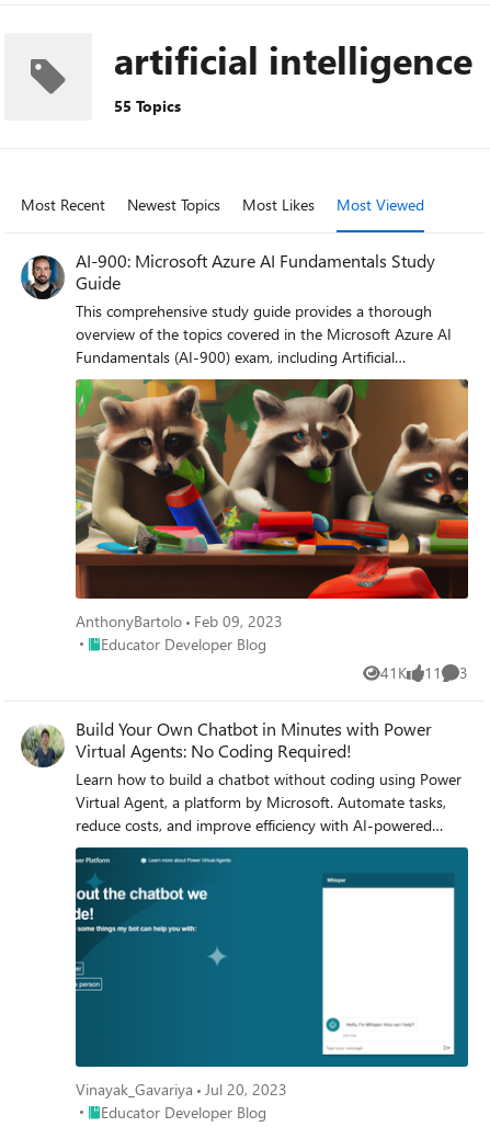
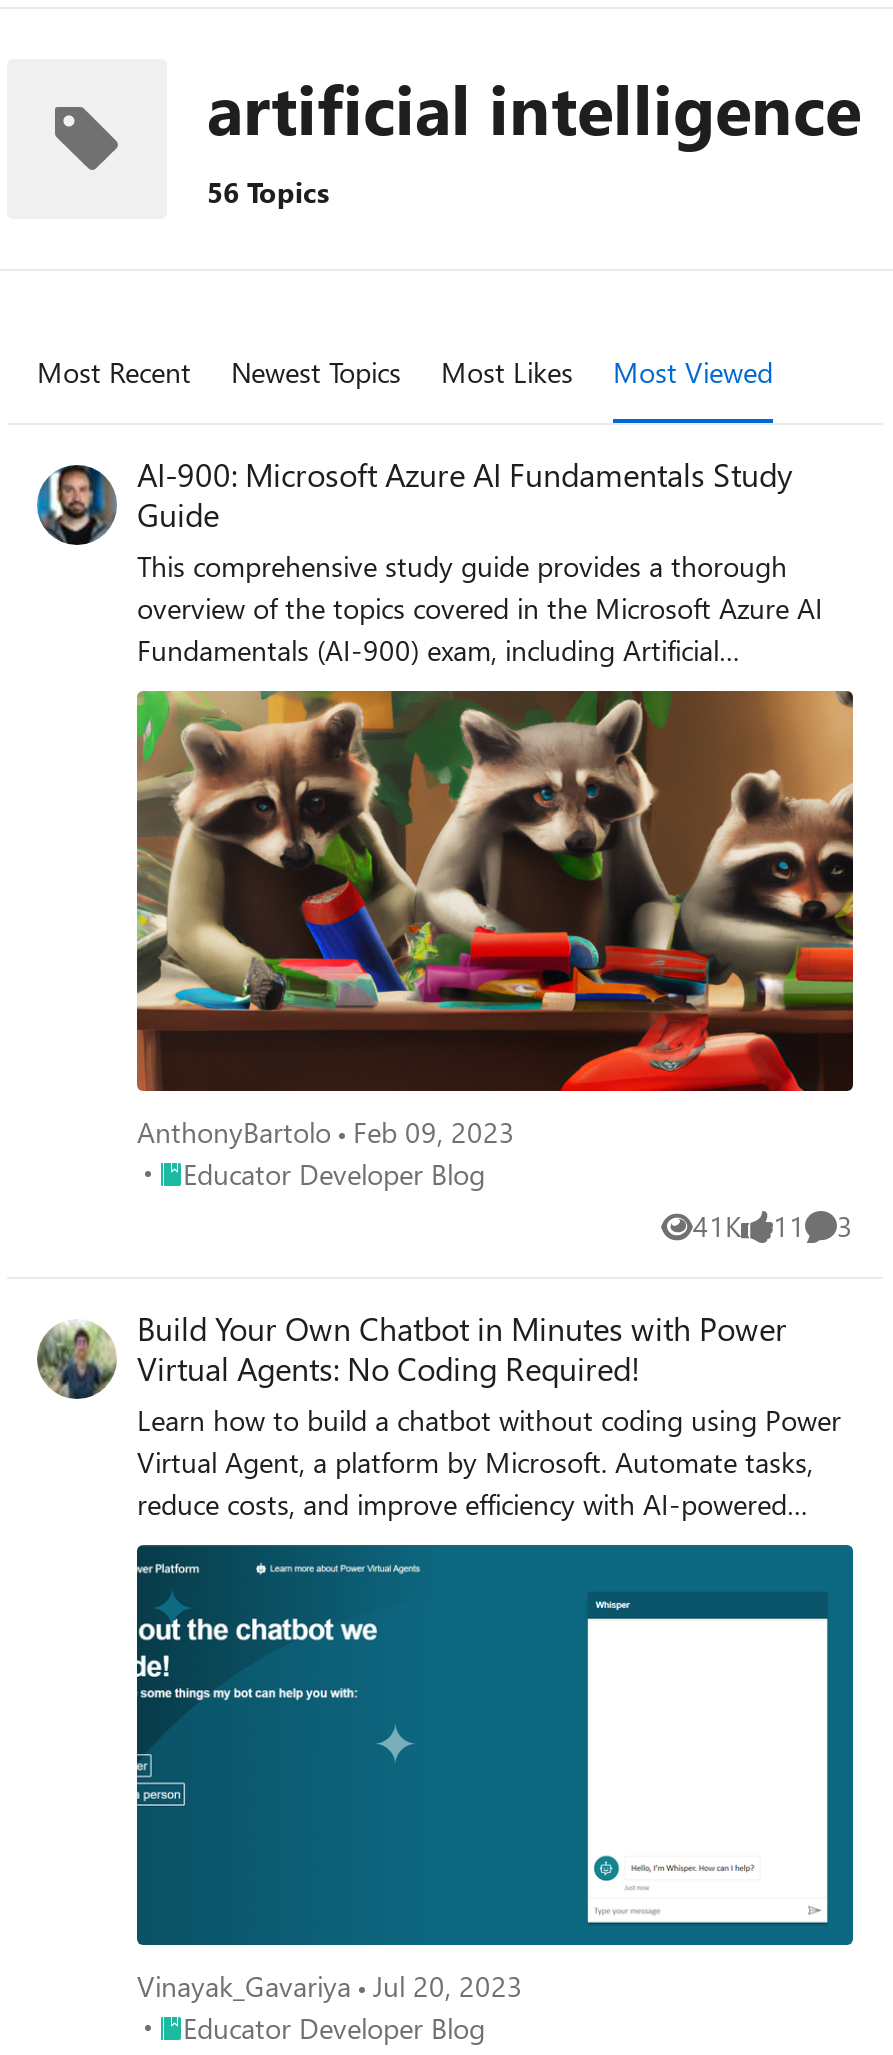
- 55 Topics
+ 56 Topics
